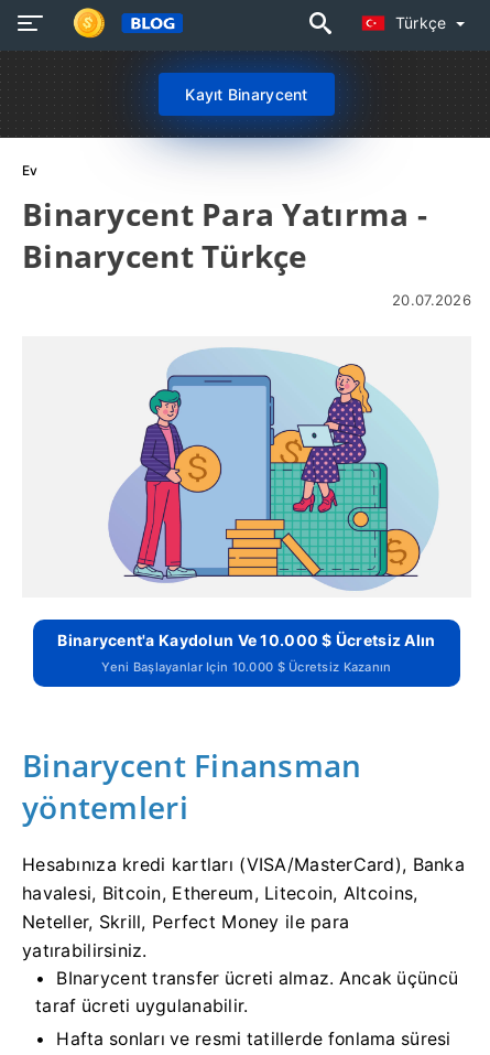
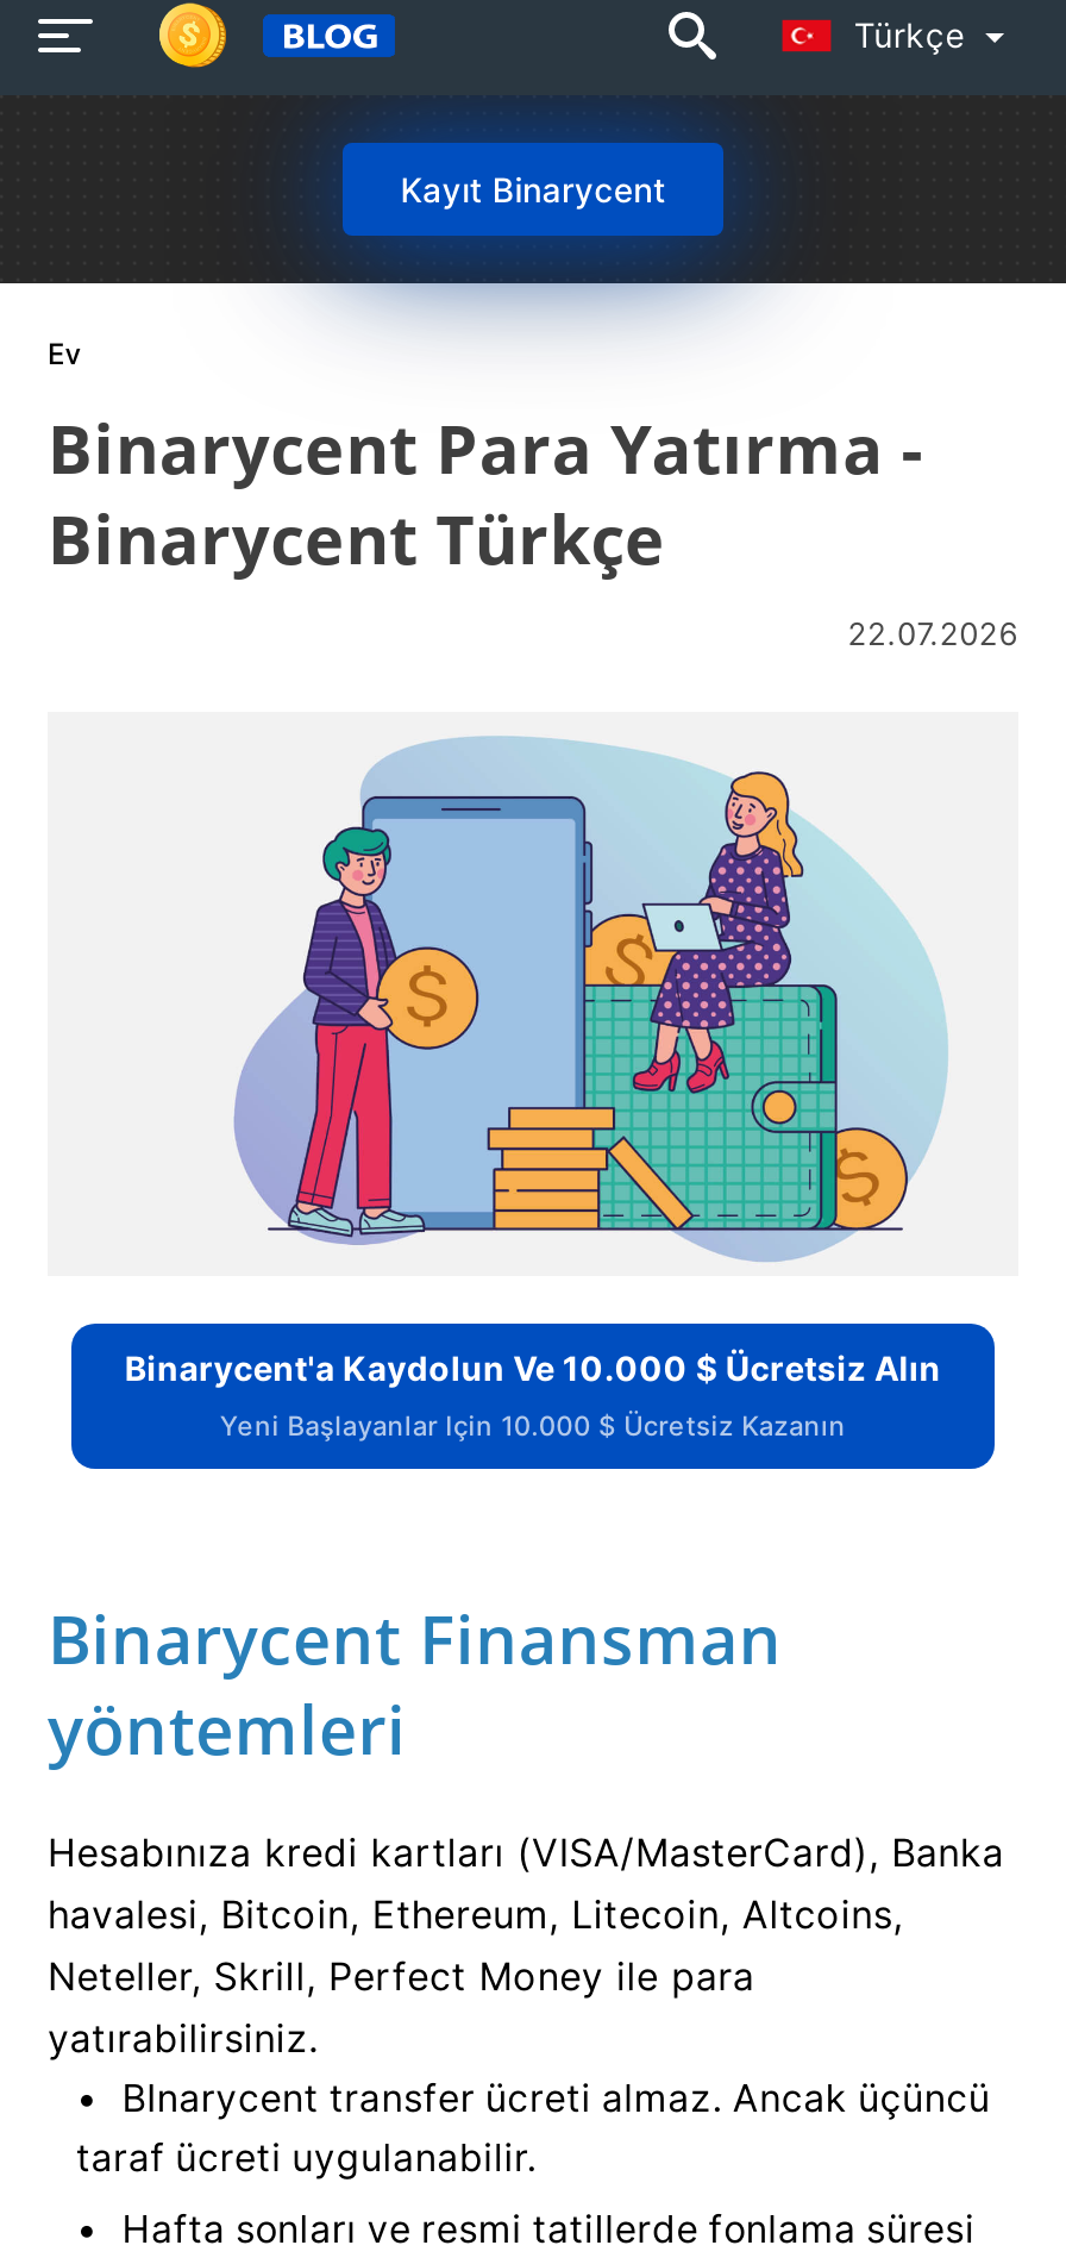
- 20.07.2026
+ 22.07.2026
